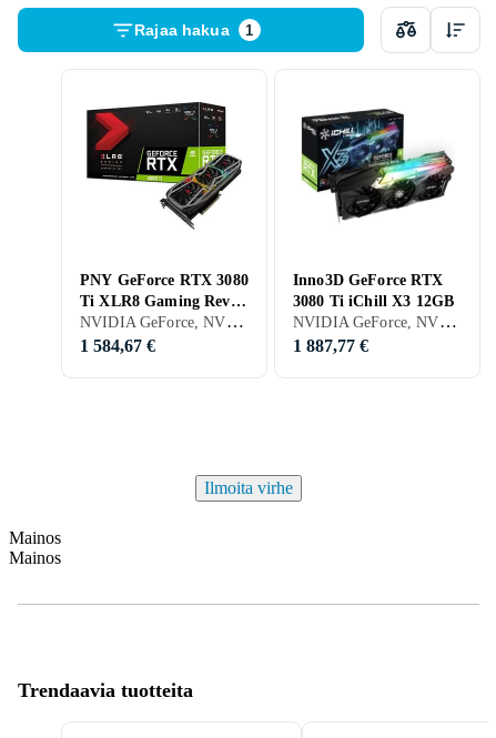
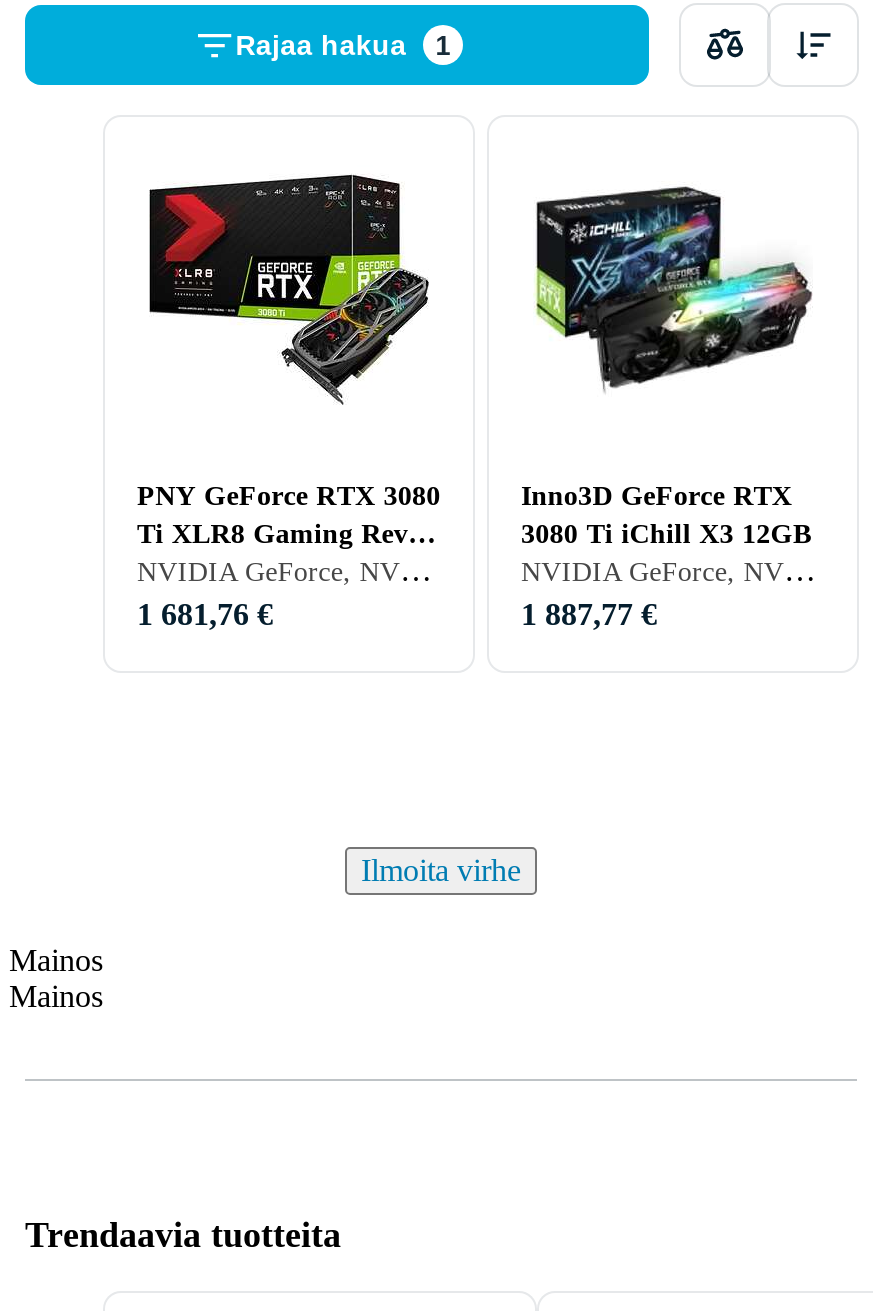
- 1 584,67 €
+ 1 681,76 €
